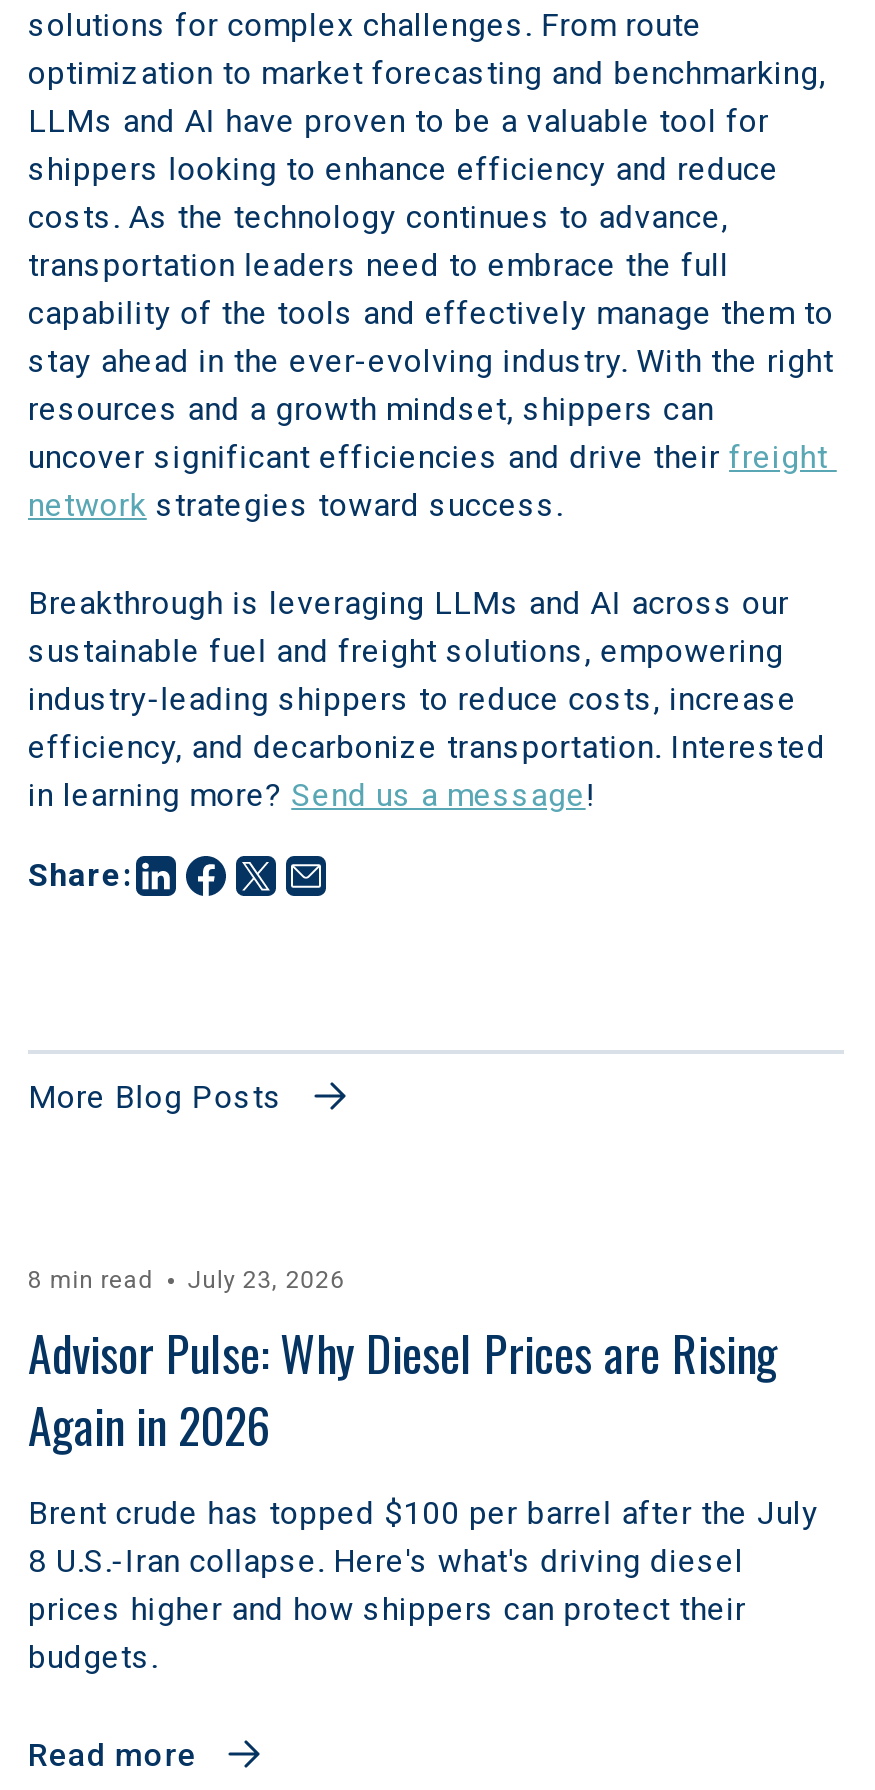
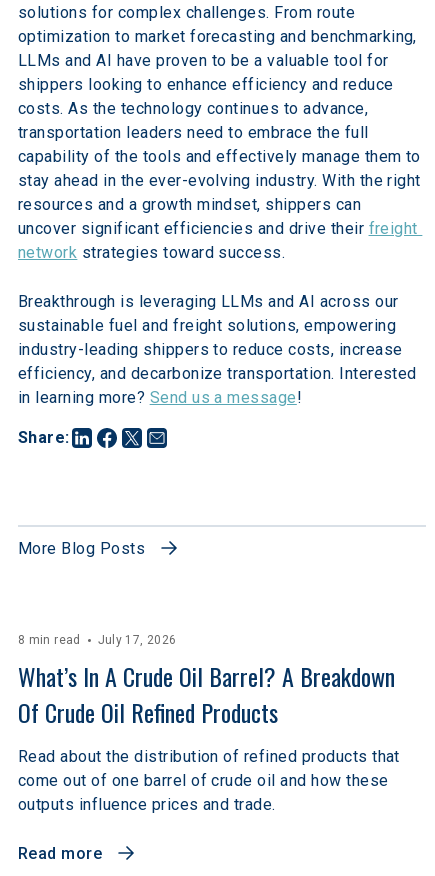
- July 23, 2026
- Advisor Pulse: Why Diesel Prices are Rising
- Again in 2026
+ July 17, 2026
+ What’s In A Crude Oil Barrel? A Breakdown
+ Of Crude Oil Refined Products

- Brent crude has topped $100 per barrel after the July
- 8 U.S.-Iran collapse. Here's what's driving diesel
- prices higher and how shippers can protect their
- budgets.
+ Read about the distribution of refined products that
+ come out of one barrel of crude oil and how these
+ outputs influence prices and trade.
